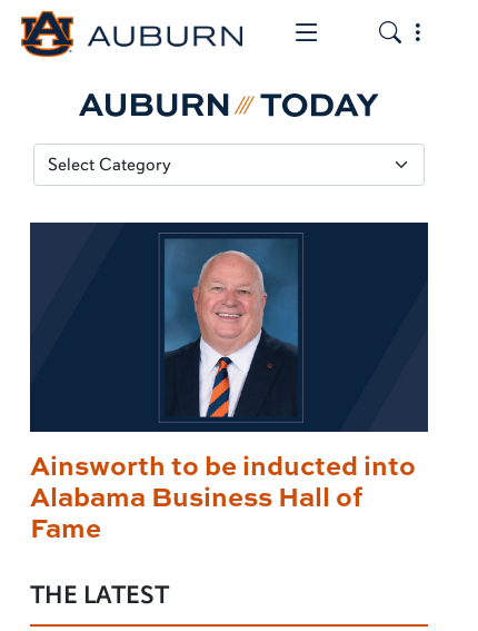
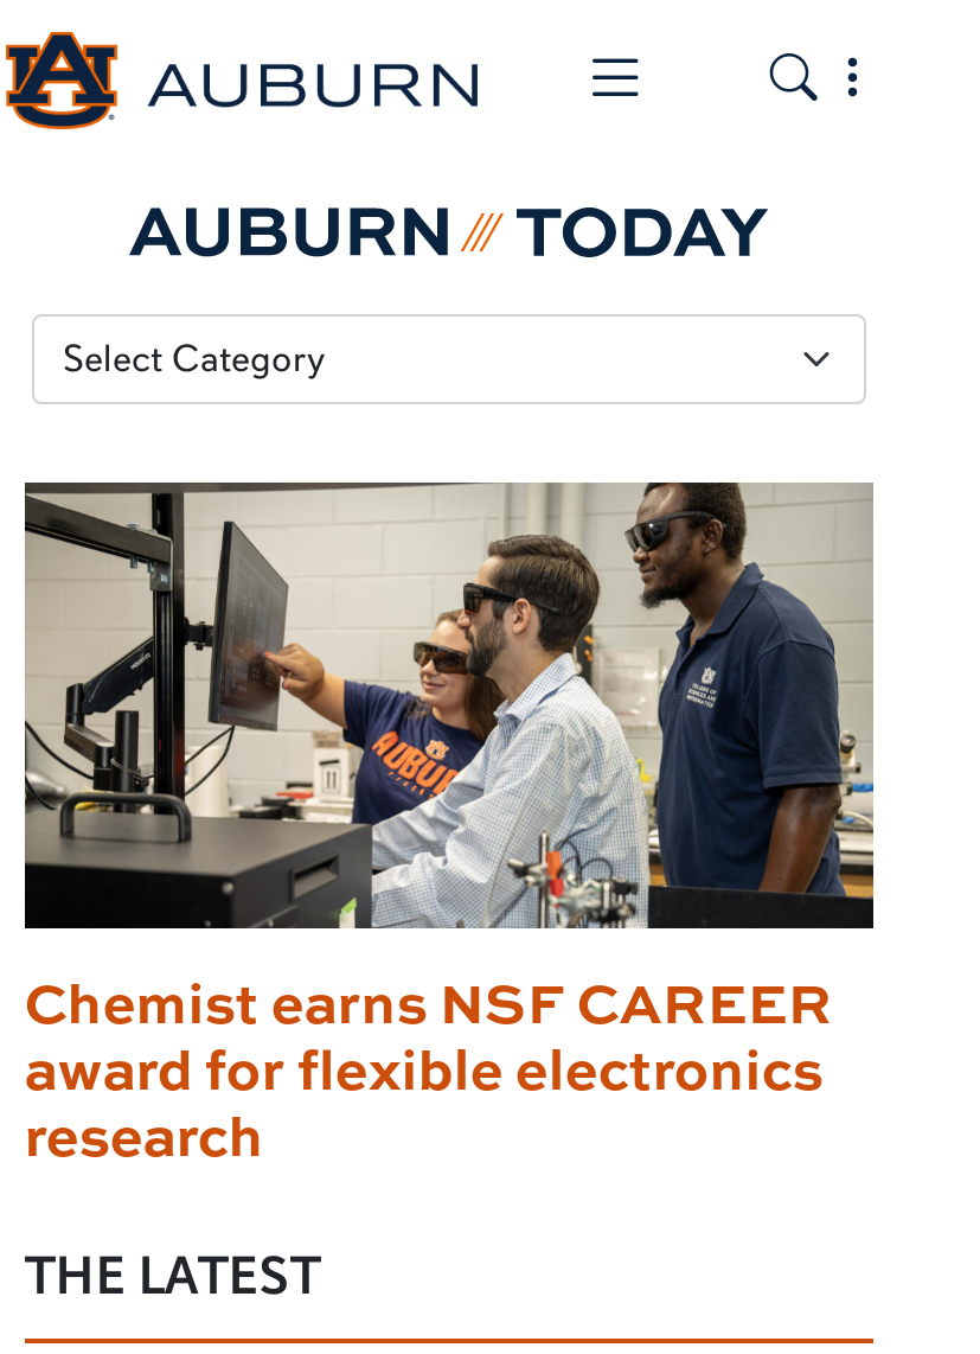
- [image]
- Ainsworth to be inducted into
- Alabama Business Hall of
- Fame
+ [image]
+ Chemist earns NSF CAREER
+ award for flexible electronics
+ research
